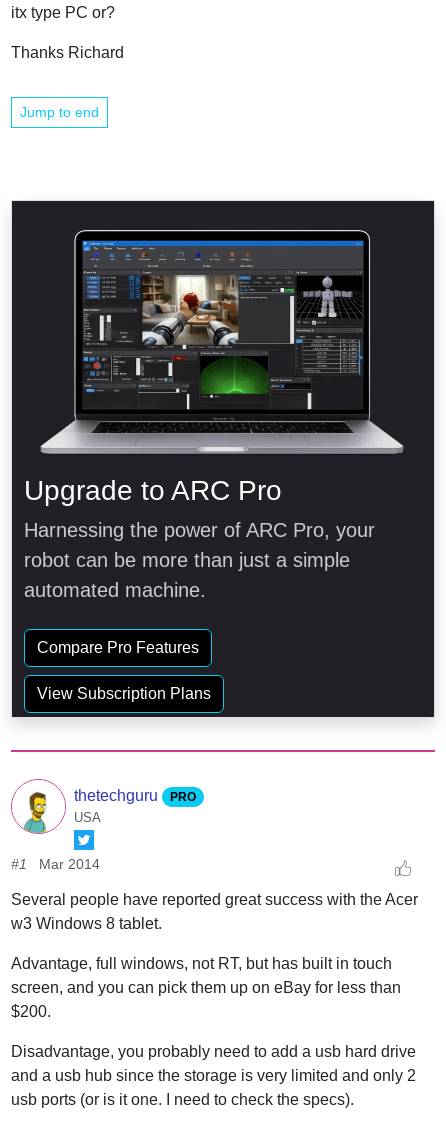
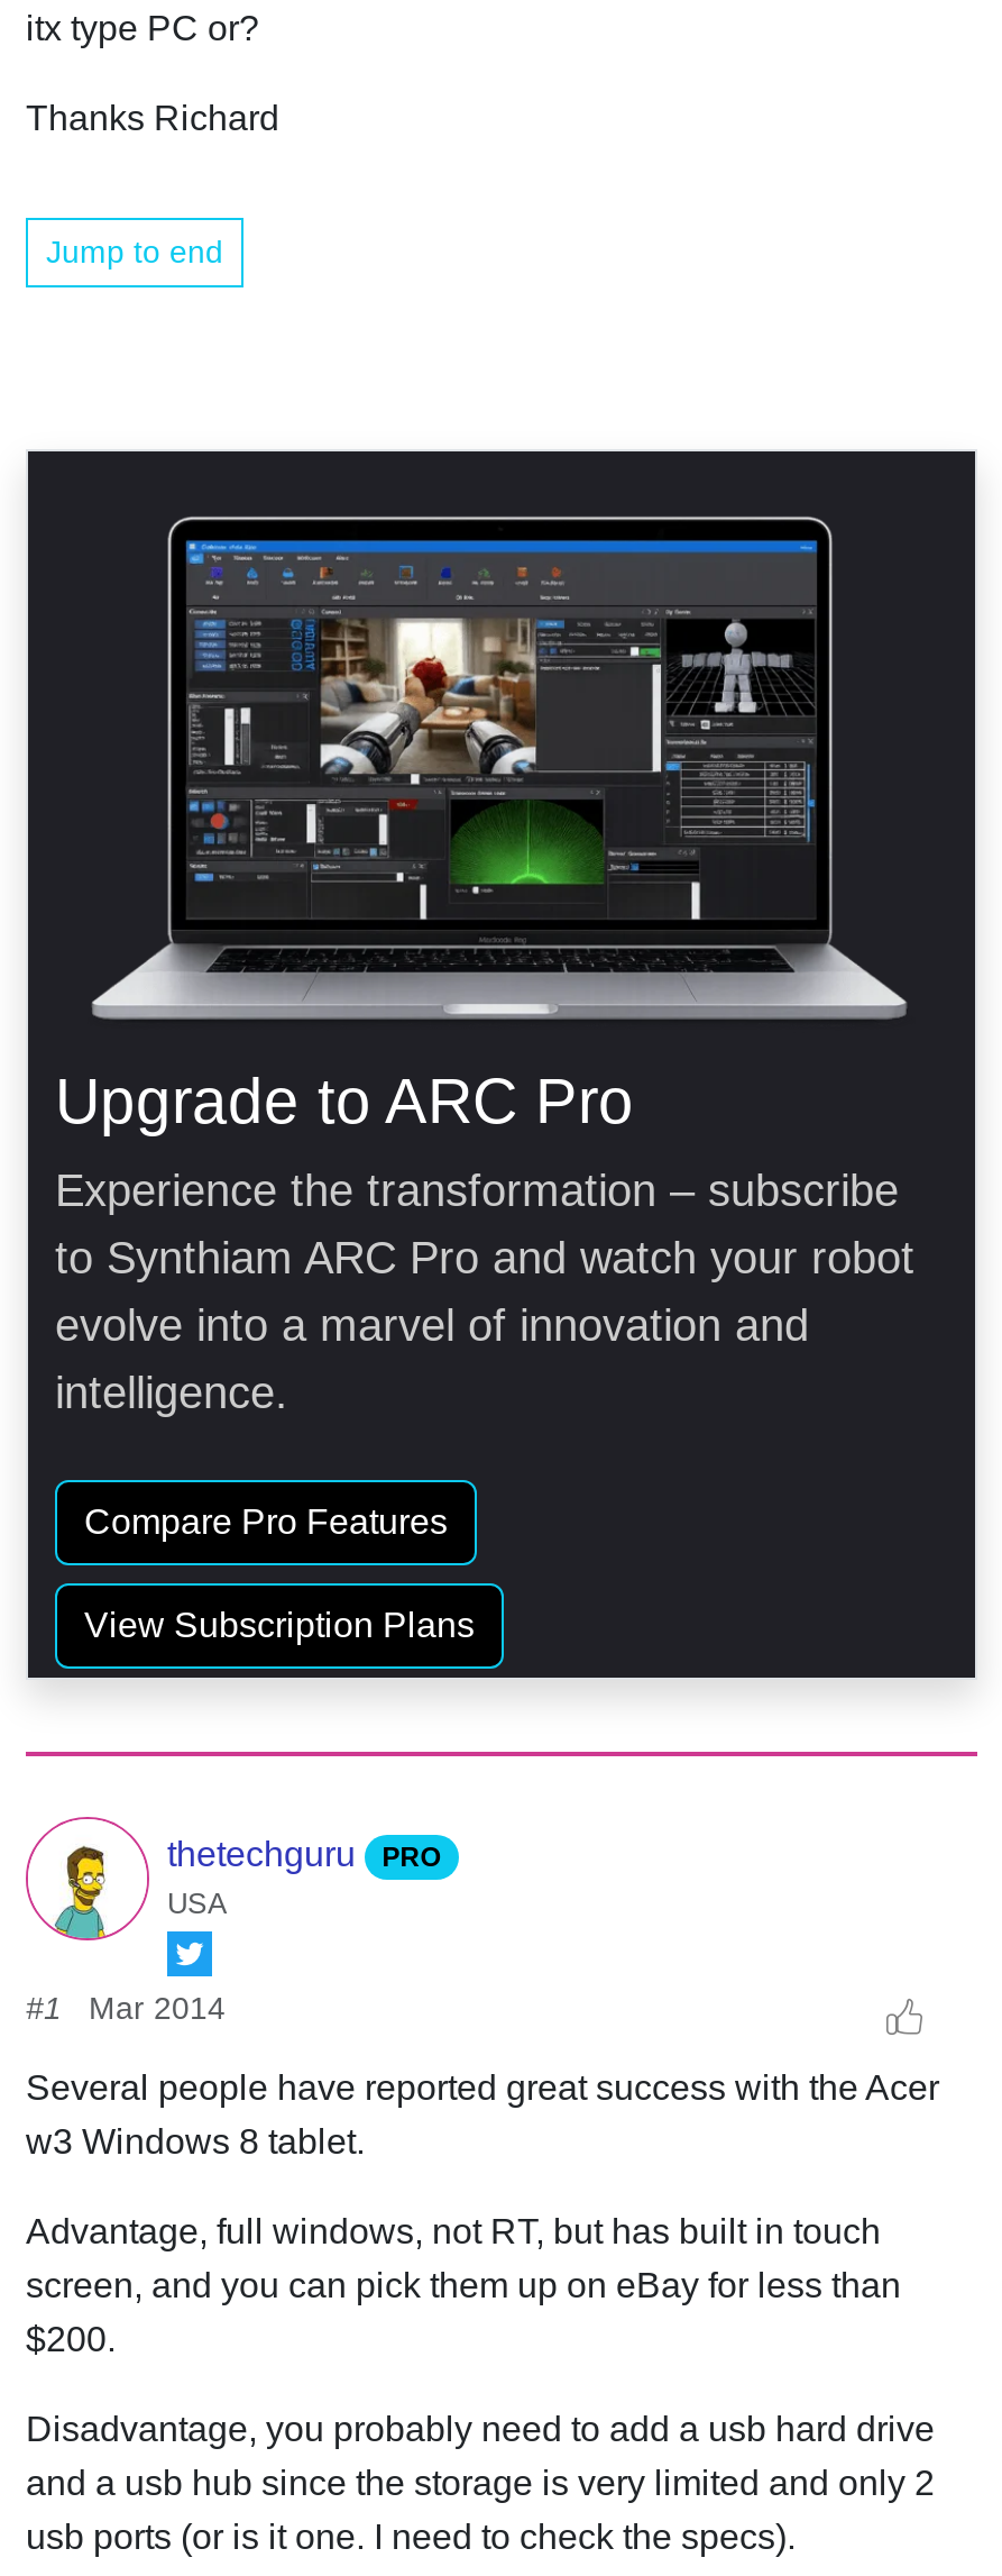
- Harnessing the power of ARC Pro, your
- robot can be more than just a simple
- automated machine.
+ Experience the transformation – subscribe
+ to Synthiam ARC Pro and watch your robot
+ evolve into a marvel of innovation and
+ intelligence.
